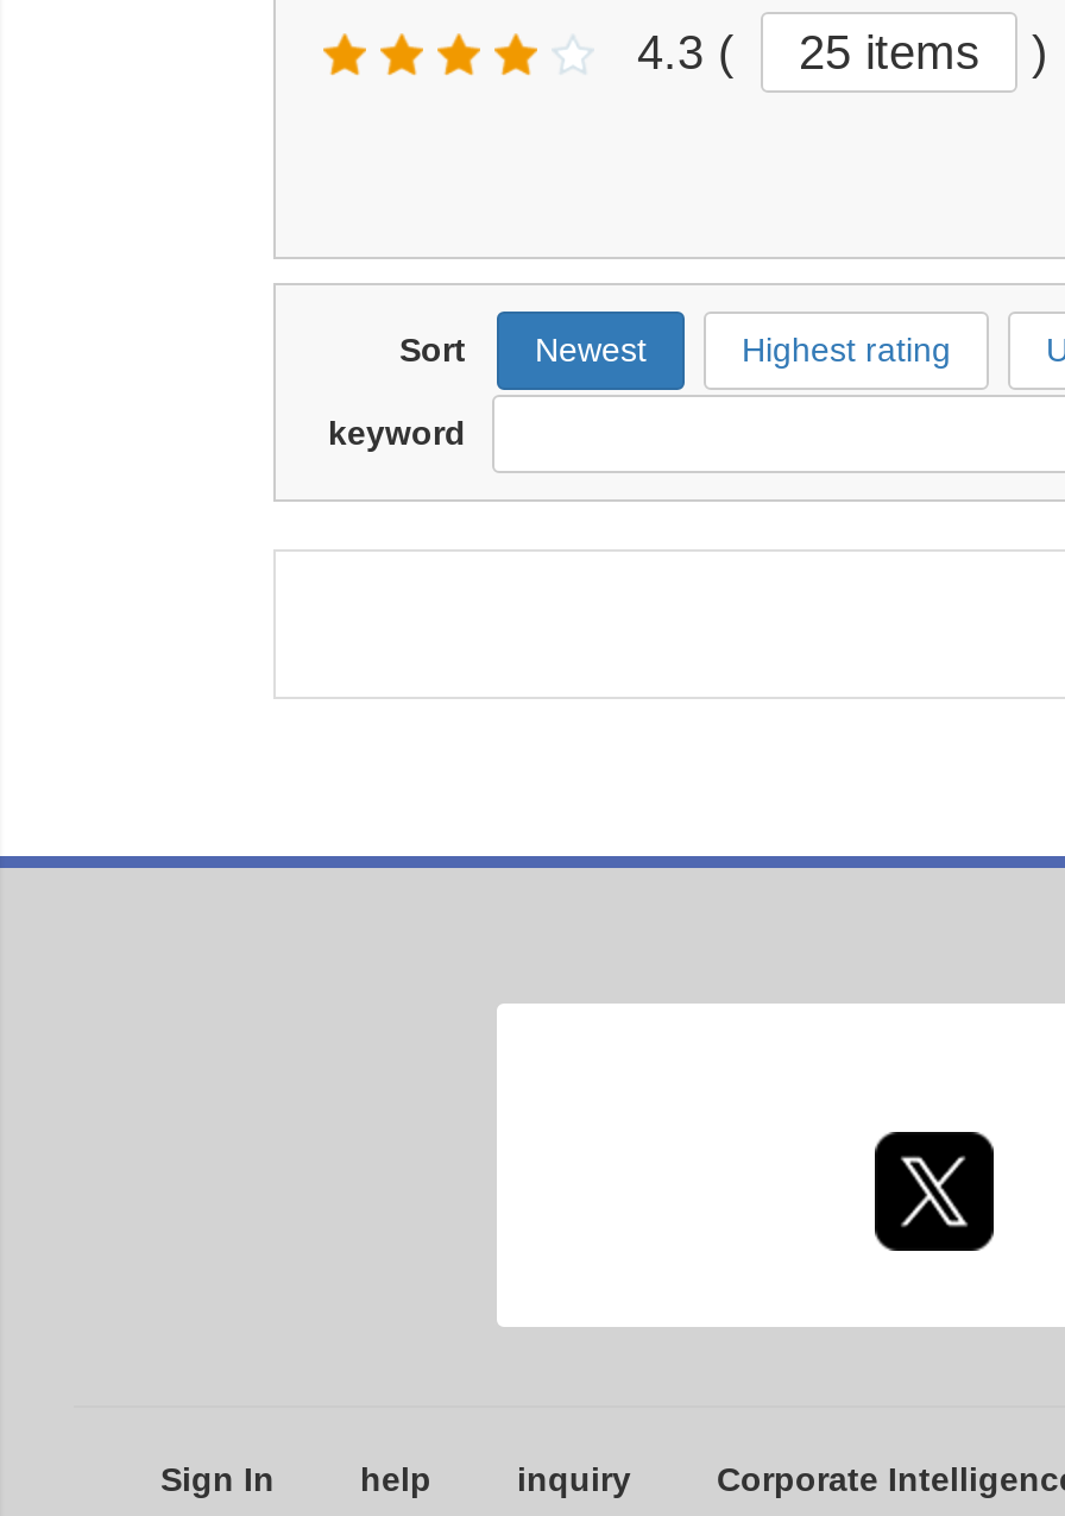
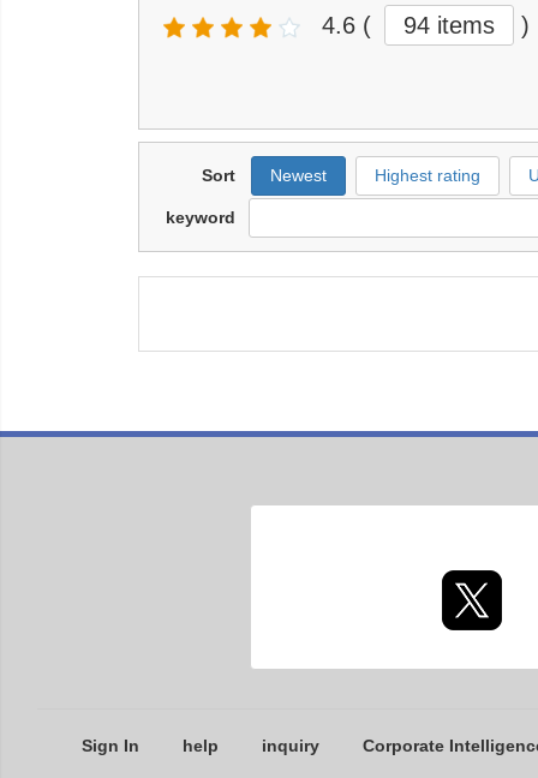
- 4.3 (
+ 4.6 (

- 25 items
+ 94 items
